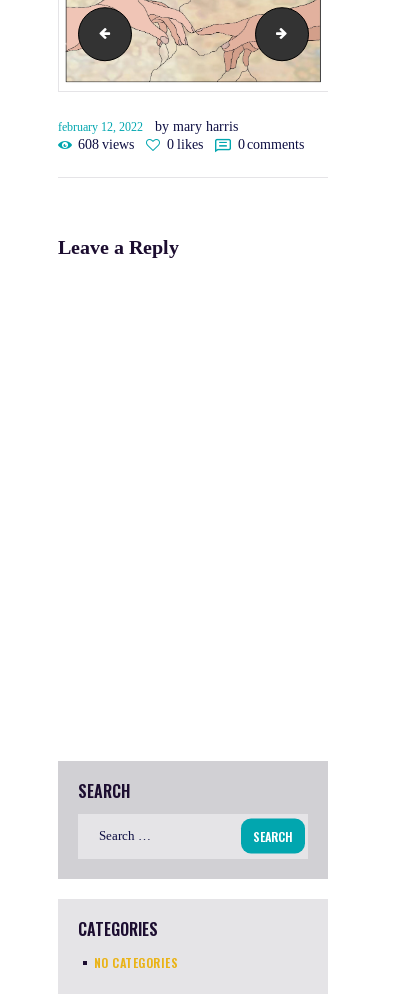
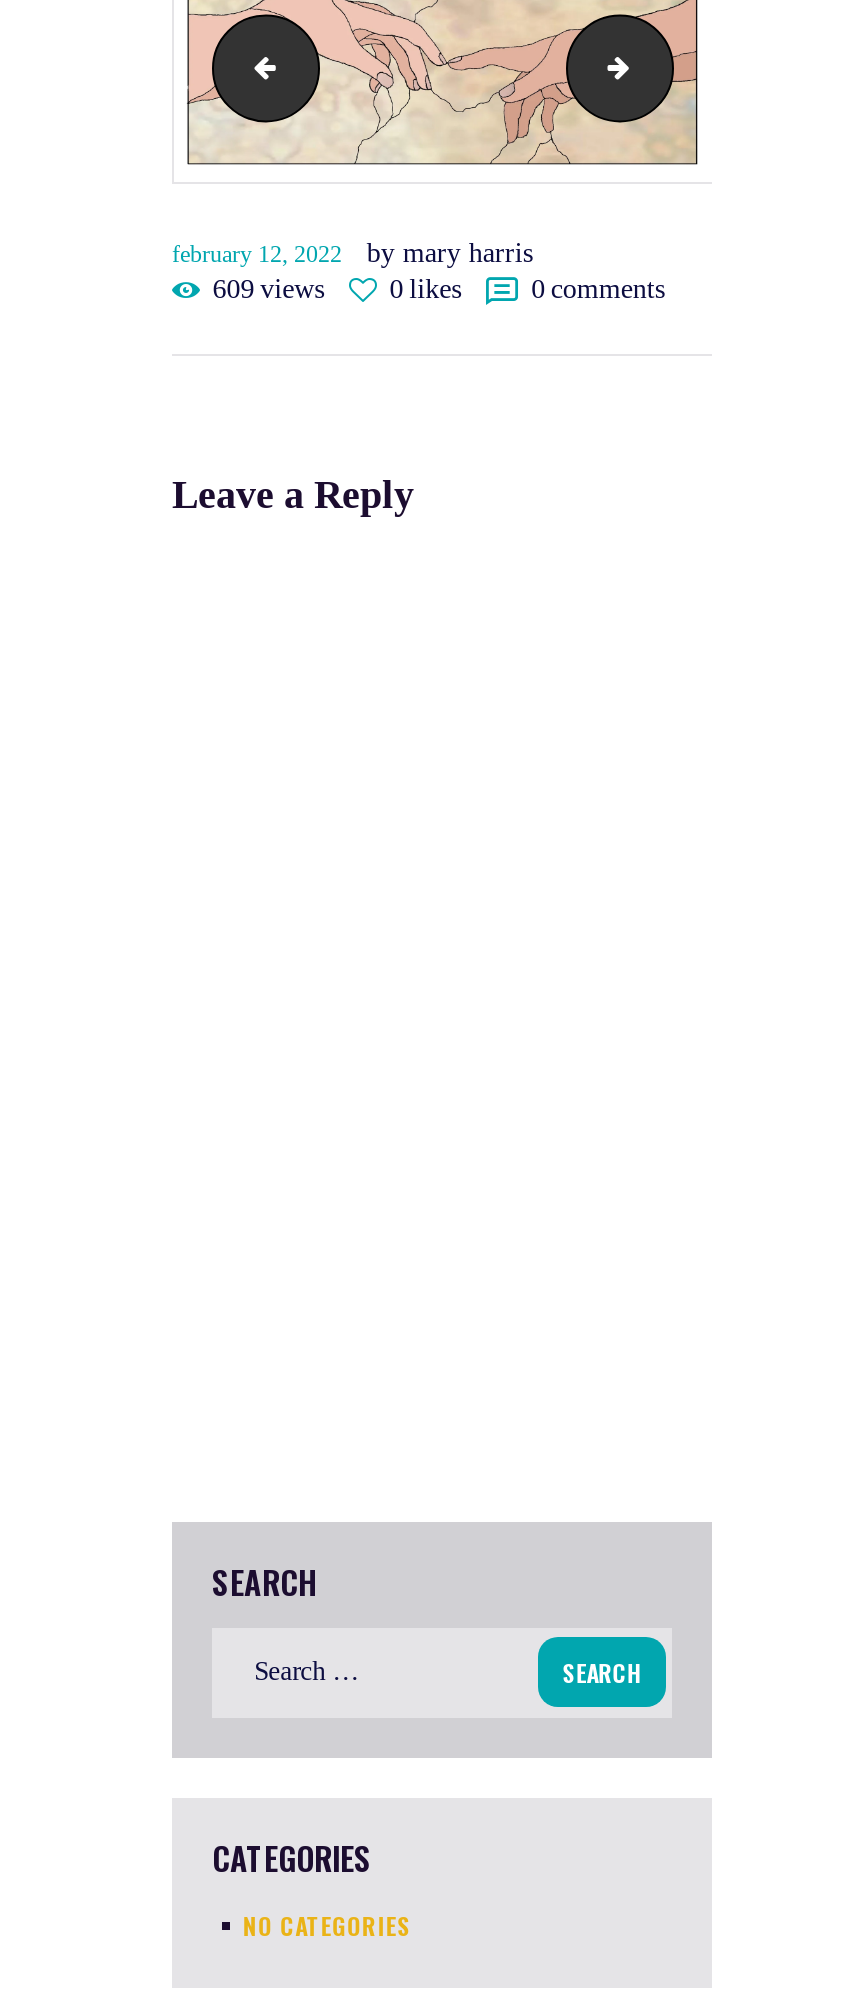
- 608 views
+ 609 views
